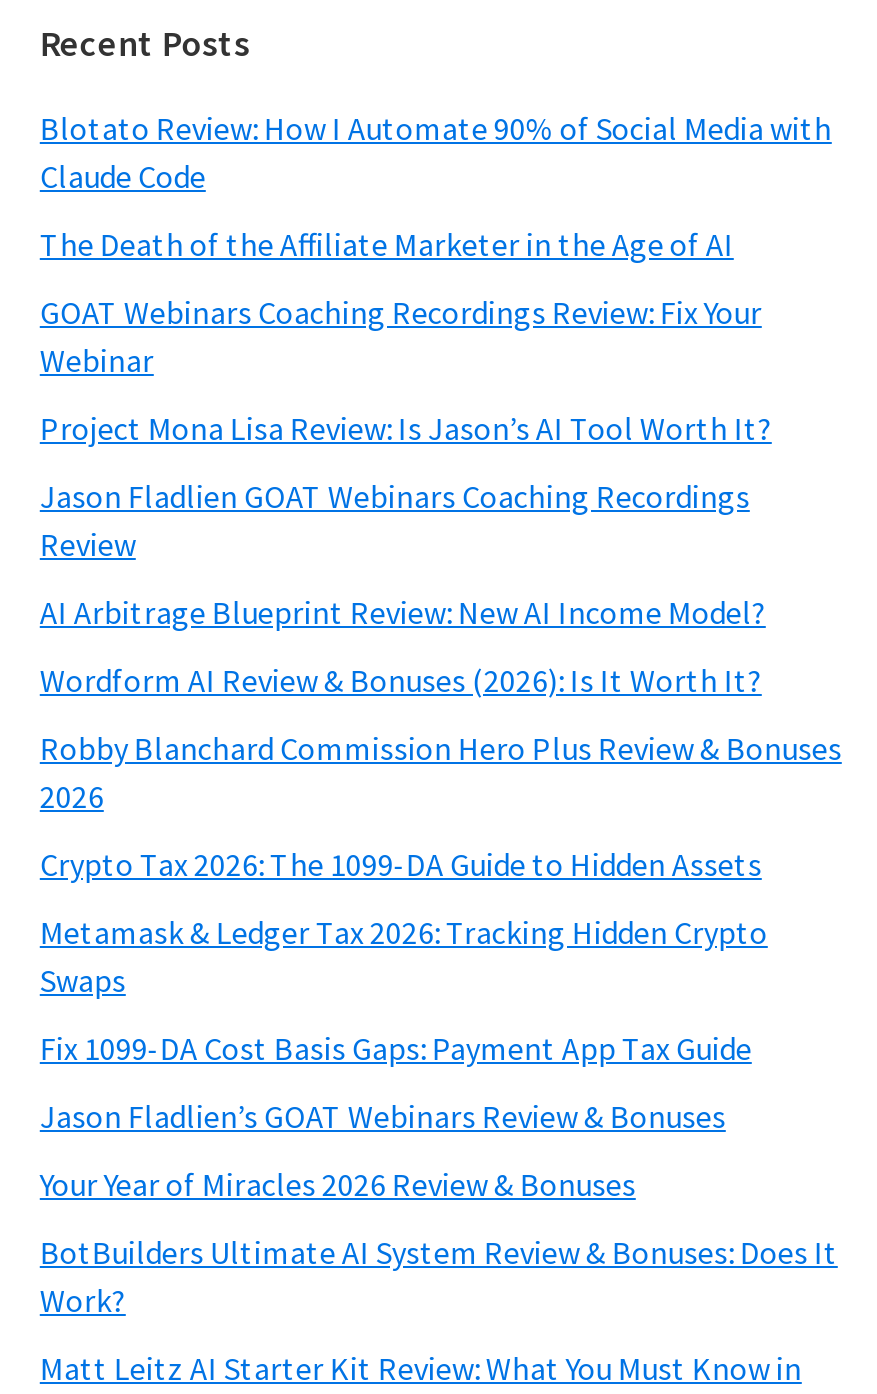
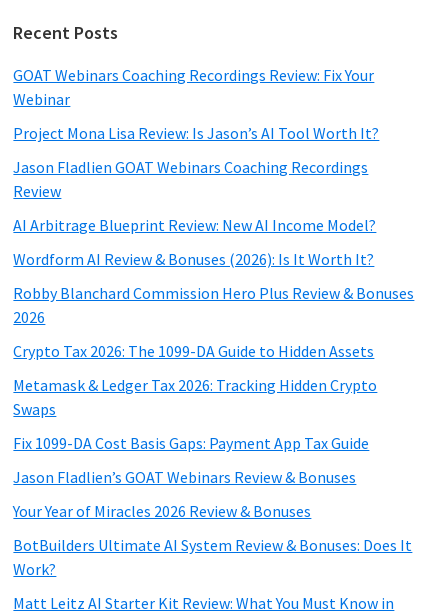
- Blotato Review: How I Automate 90% of Social Media with
- Claude Code
- The Death of the Affiliate Marketer in the Age of AI
